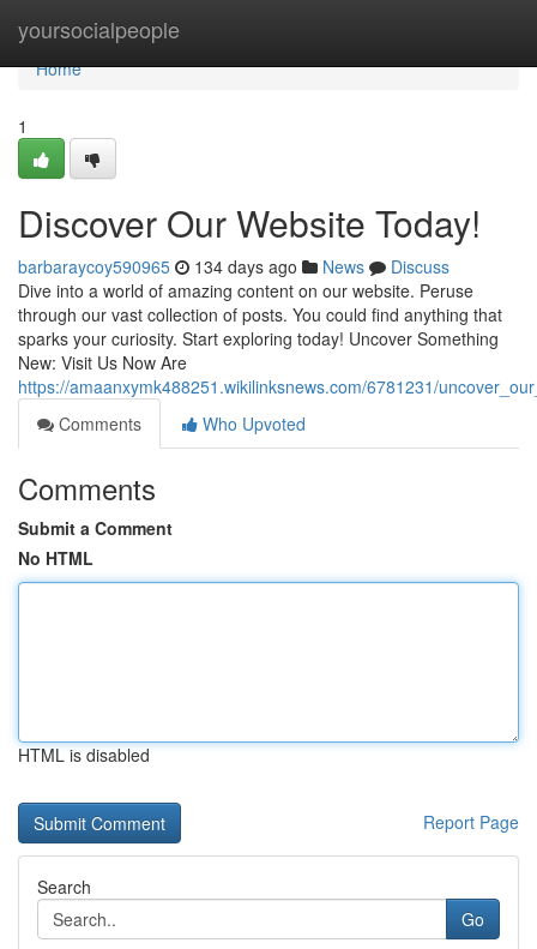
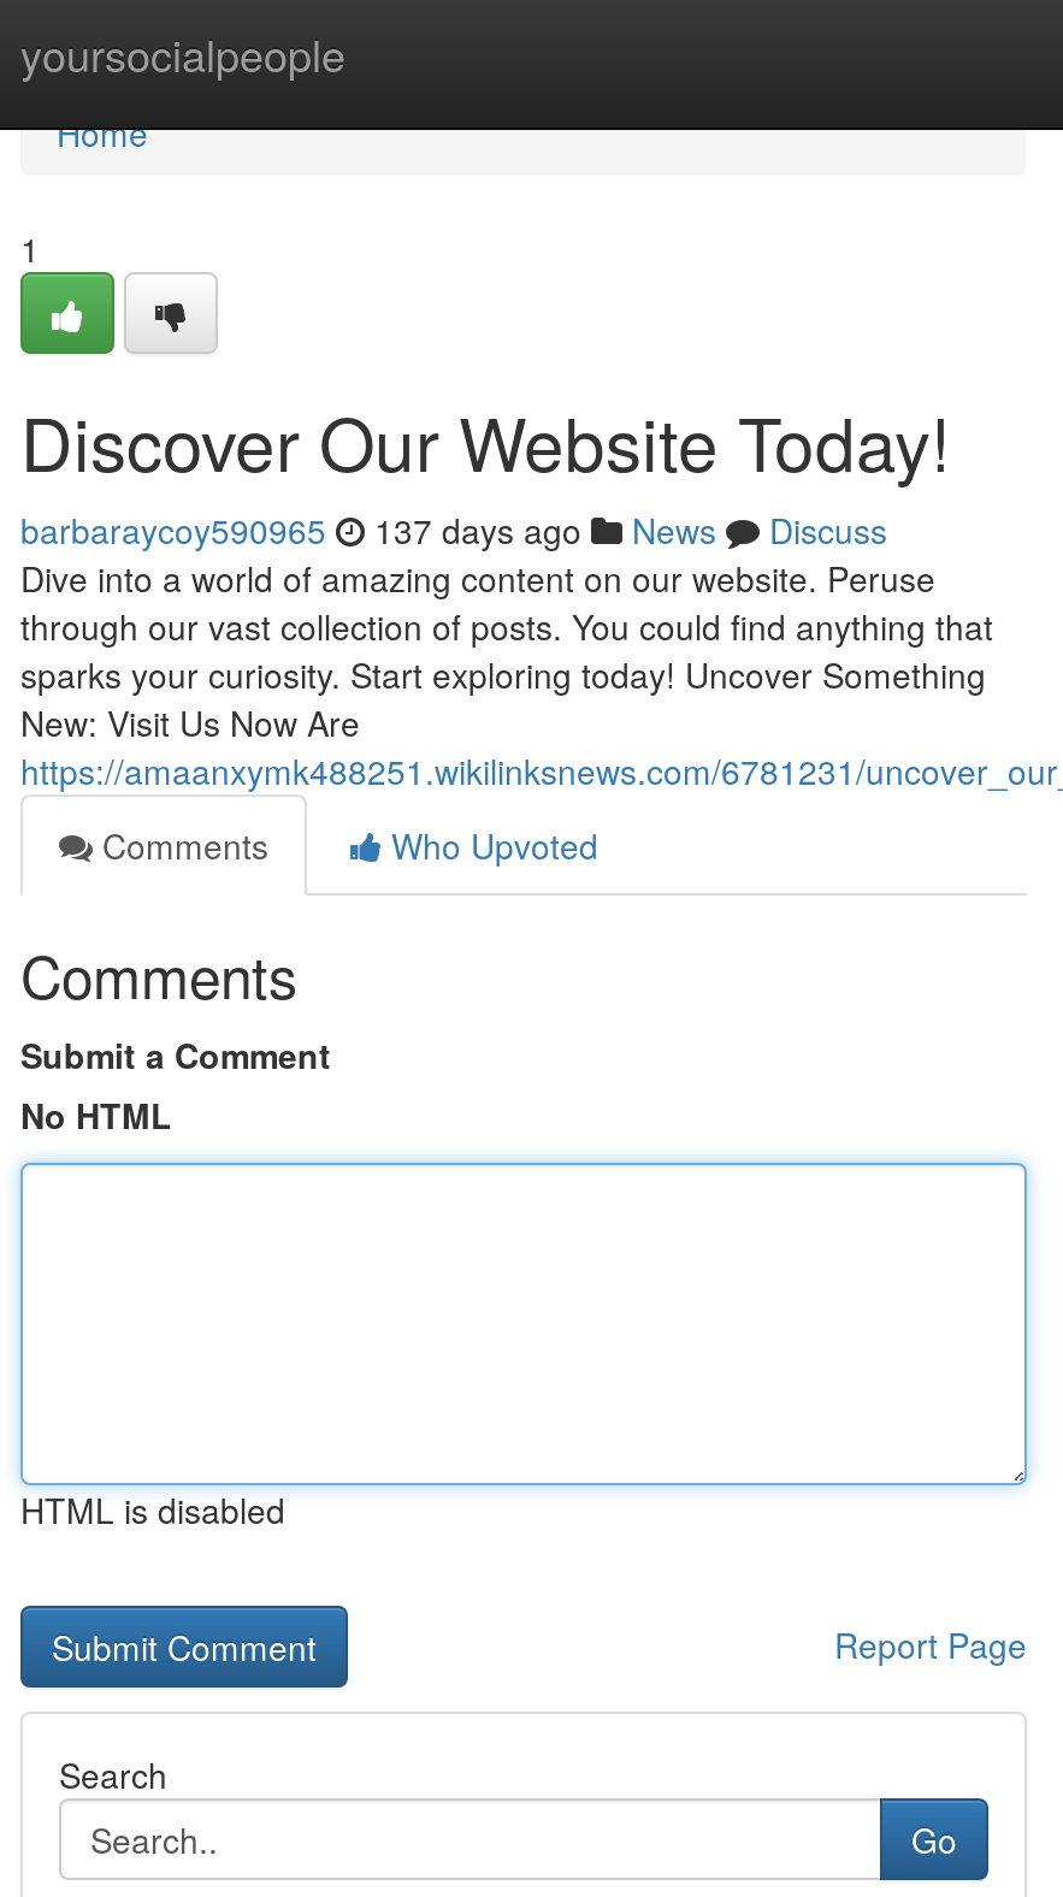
- barbaraycoy590965 134 days ago News Discuss
+ barbaraycoy590965 137 days ago News Discuss
